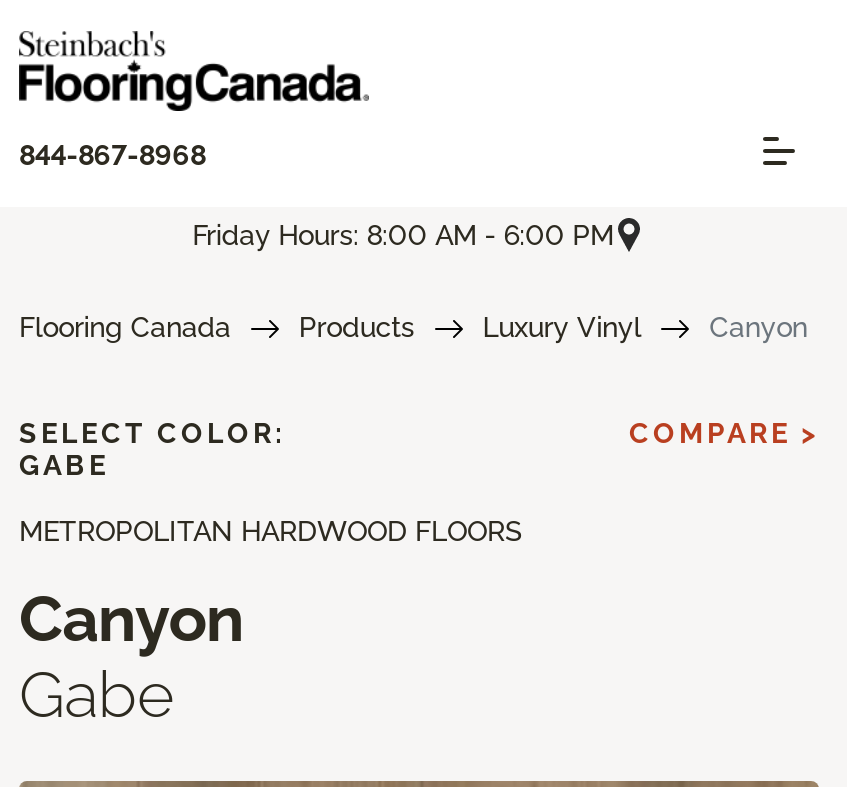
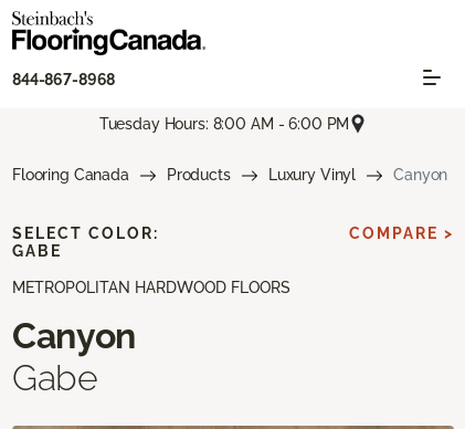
- Friday Hours: 8:00 AM - 6:00 PM
+ Tuesday Hours: 8:00 AM - 6:00 PM
